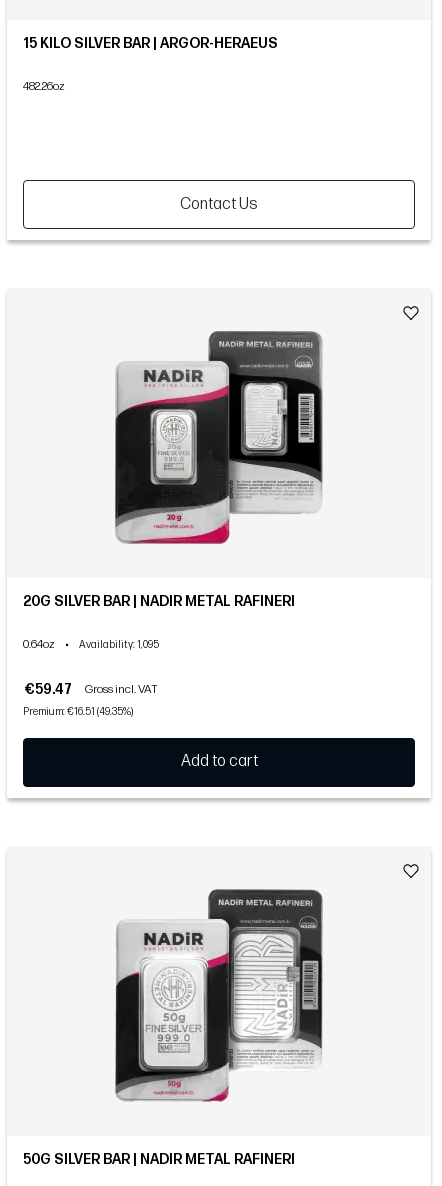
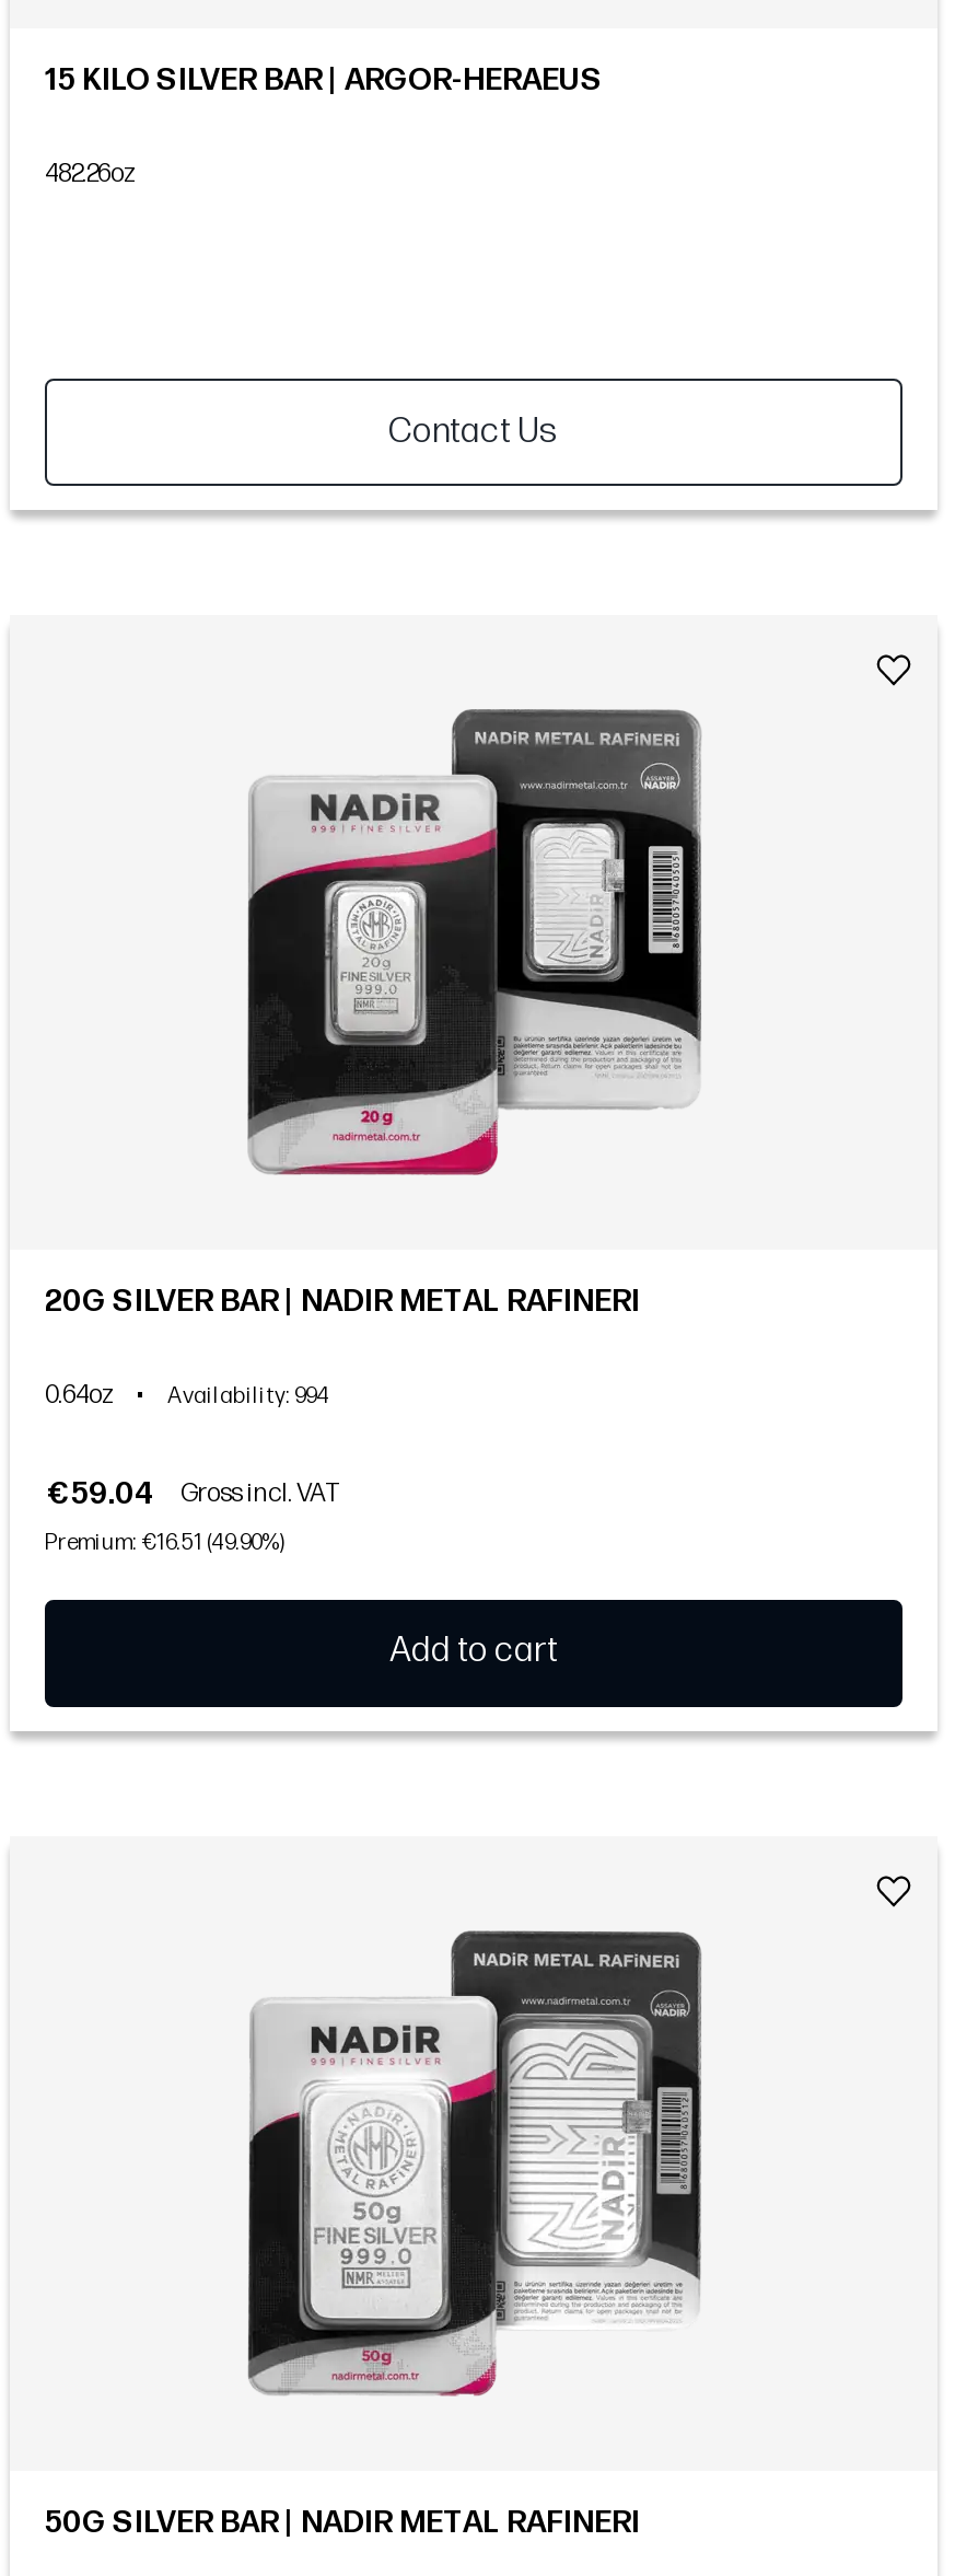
- Availability: 1,095
+ Availability: 994

- €59.47 Gross incl. VAT
+ €59.04 Gross incl. VAT

- Premium: €16.51 (49.35%)
+ Premium: €16.51 (49.90%)
